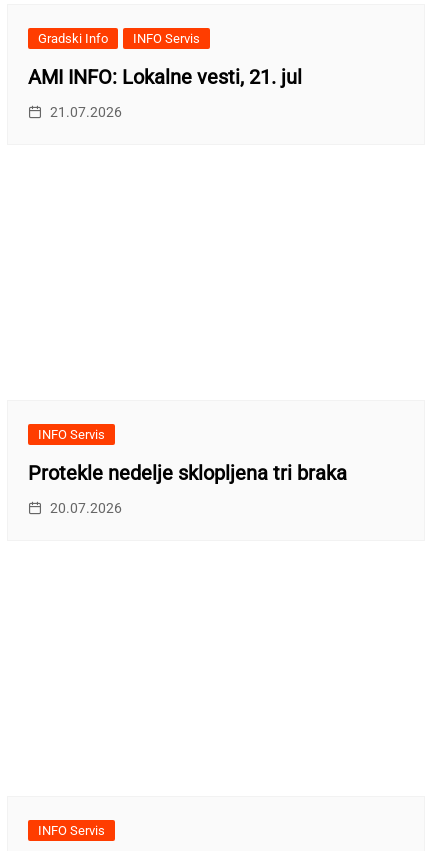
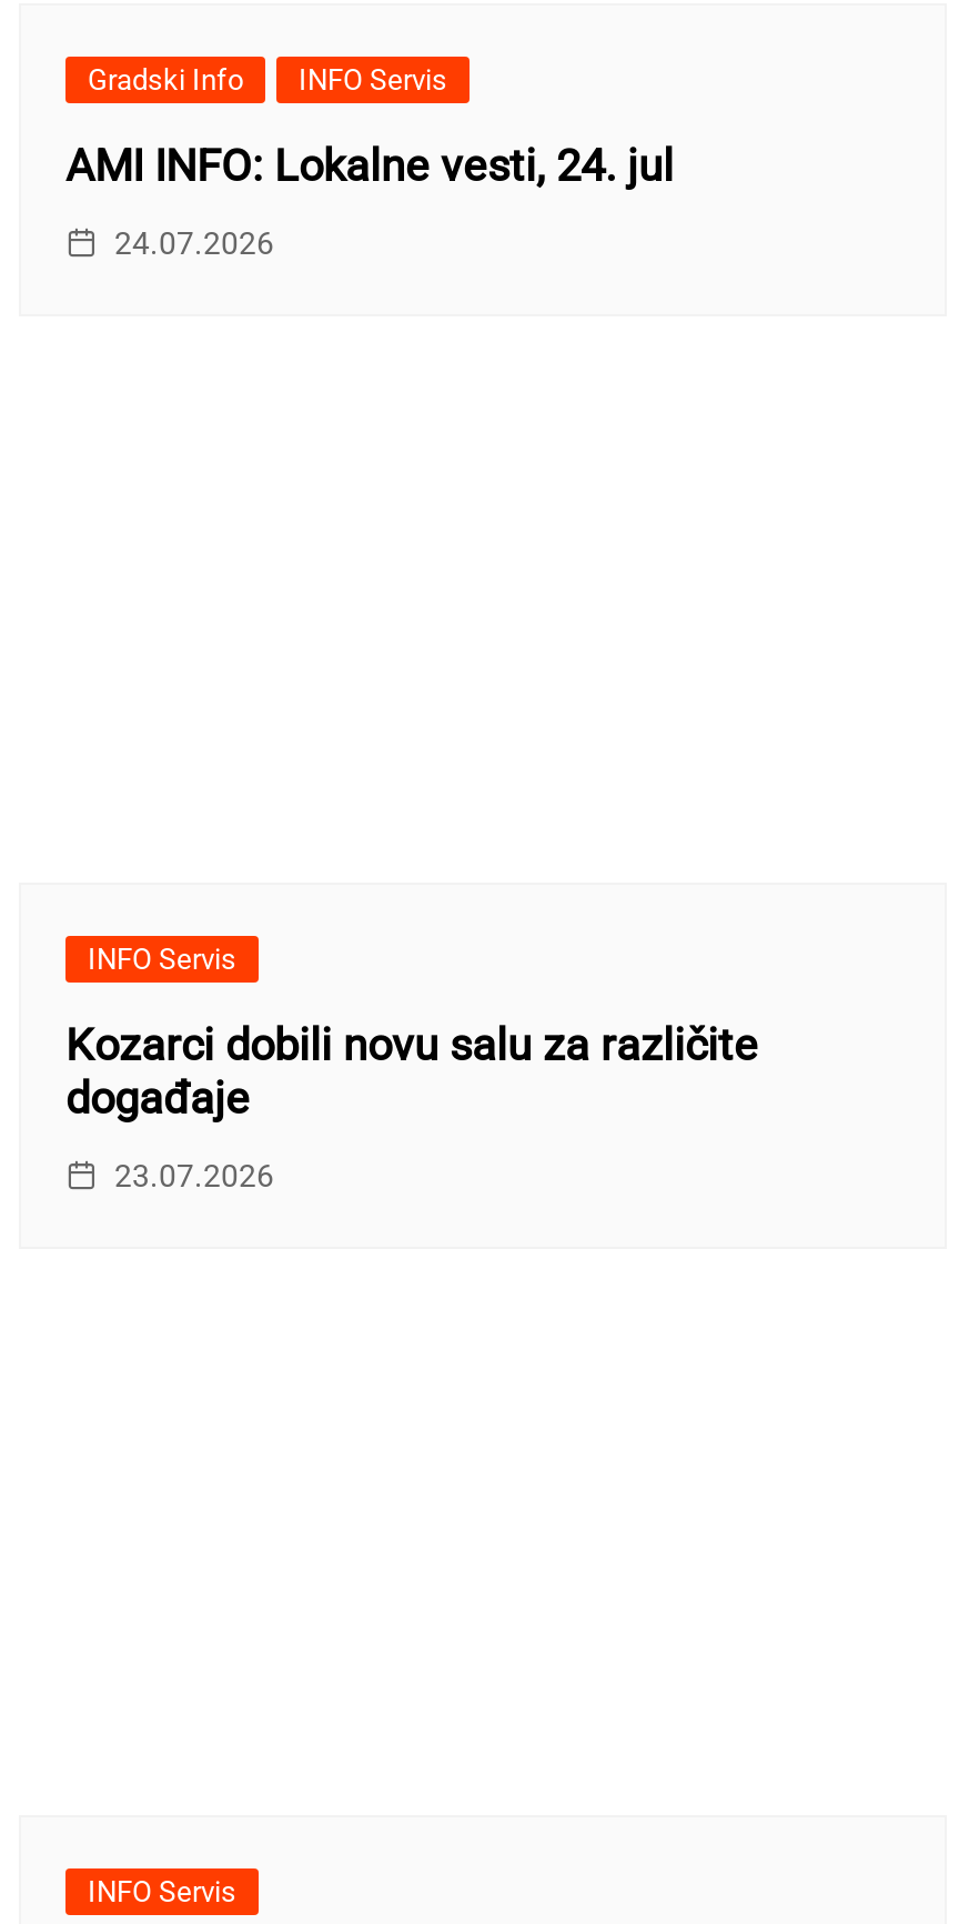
- AMI INFO: Lokalne vesti, 21. jul
+ AMI INFO: Lokalne vesti, 24. jul

- 21.07.2026
+ 24.07.2026

- Protekle nedelje sklopljena tri braka
+ Kozarci dobili novu salu za različite
+ događaje

- 20.07.2026
+ 23.07.2026
